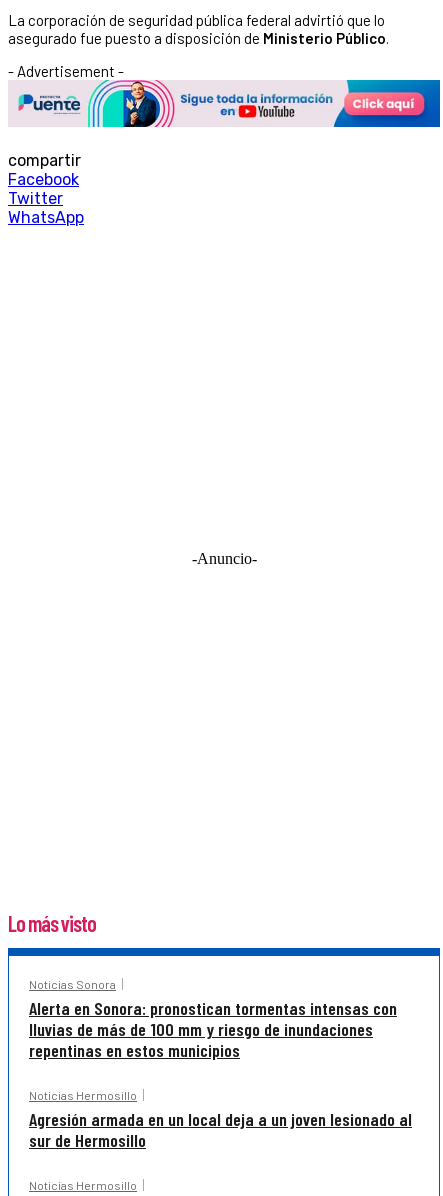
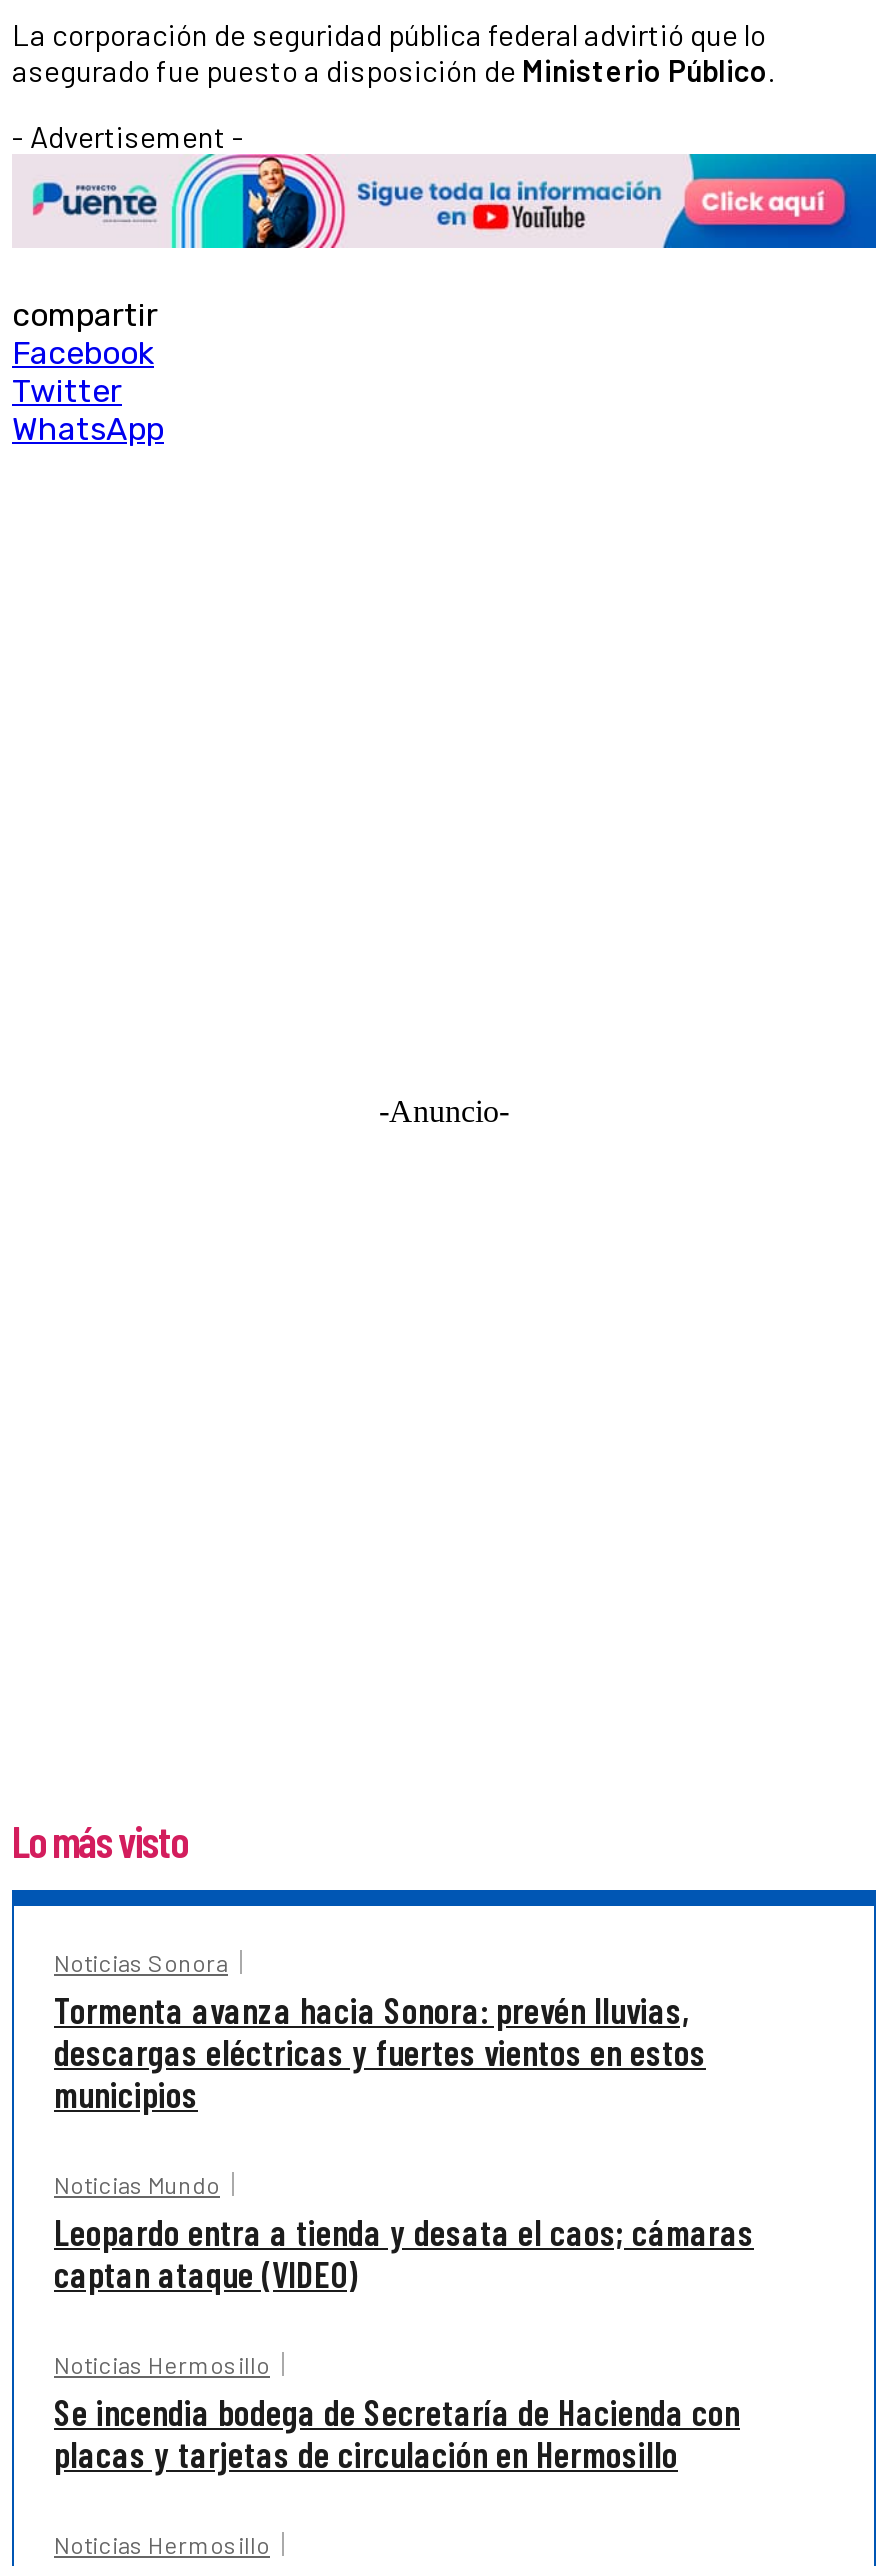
- Alerta en Sonora: pronostican tormentas intensas con
- lluvias de más de 100 mm y riesgo de inundaciones
- repentinas en estos municipios
+ Tormenta avanza hacia Sonora: prevén lluvias,
+ descargas eléctricas y fuertes vientos en estos
+ municipios
+ Noticias Mundo
+ Leopardo entra a tienda y desata el caos; cámaras
+ captan ataque (VIDEO)

- Agresión armada en un local deja a un joven lesionado al
- sur de Hermosillo
+ Se incendia bodega de Secretaría de Hacienda con
+ placas y tarjetas de circulación en Hermosillo
